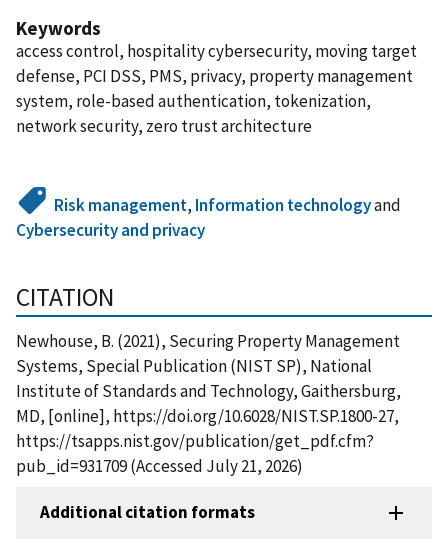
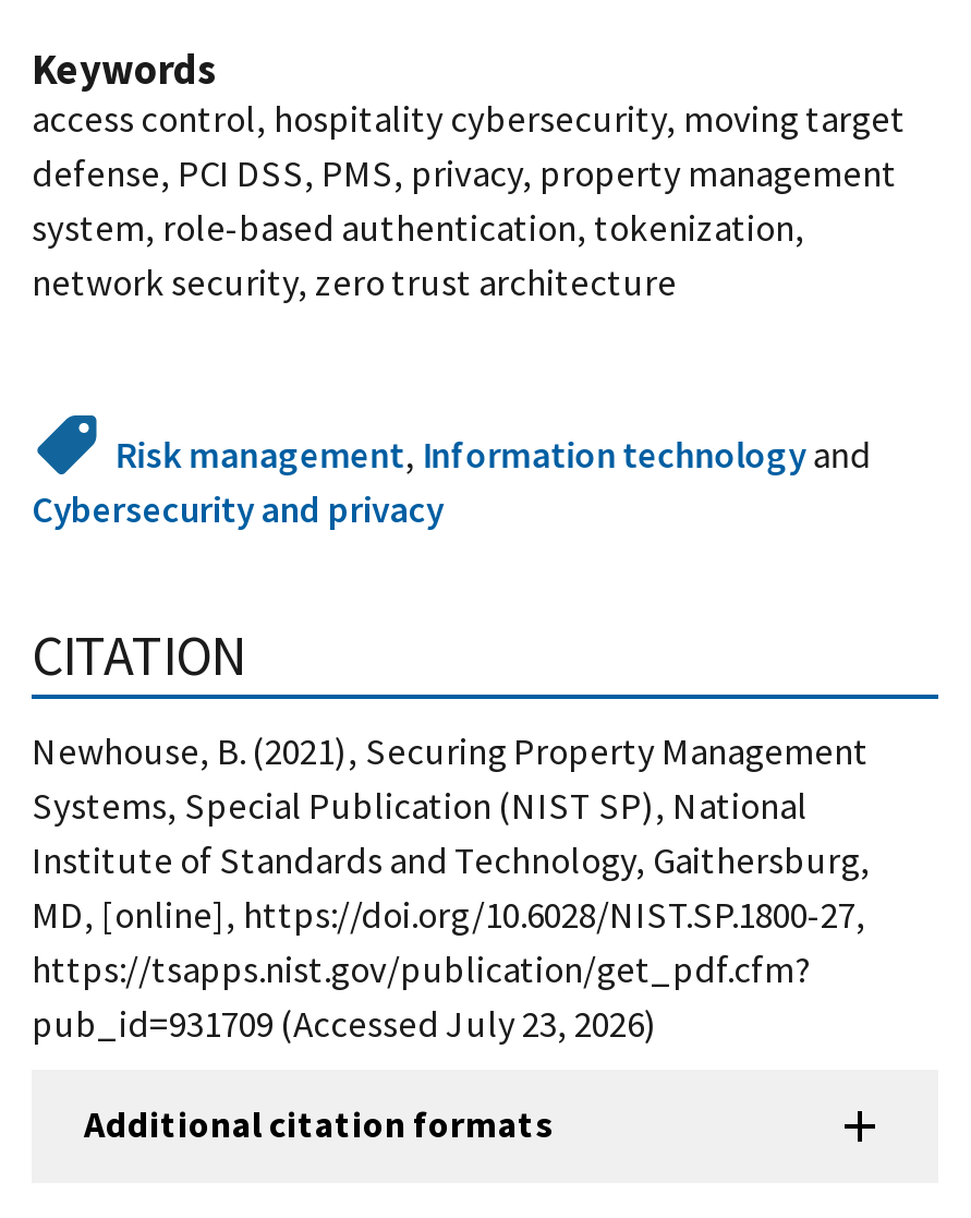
- pub_id=931709 (Accessed July 21, 2026)
+ pub_id=931709 (Accessed July 23, 2026)
